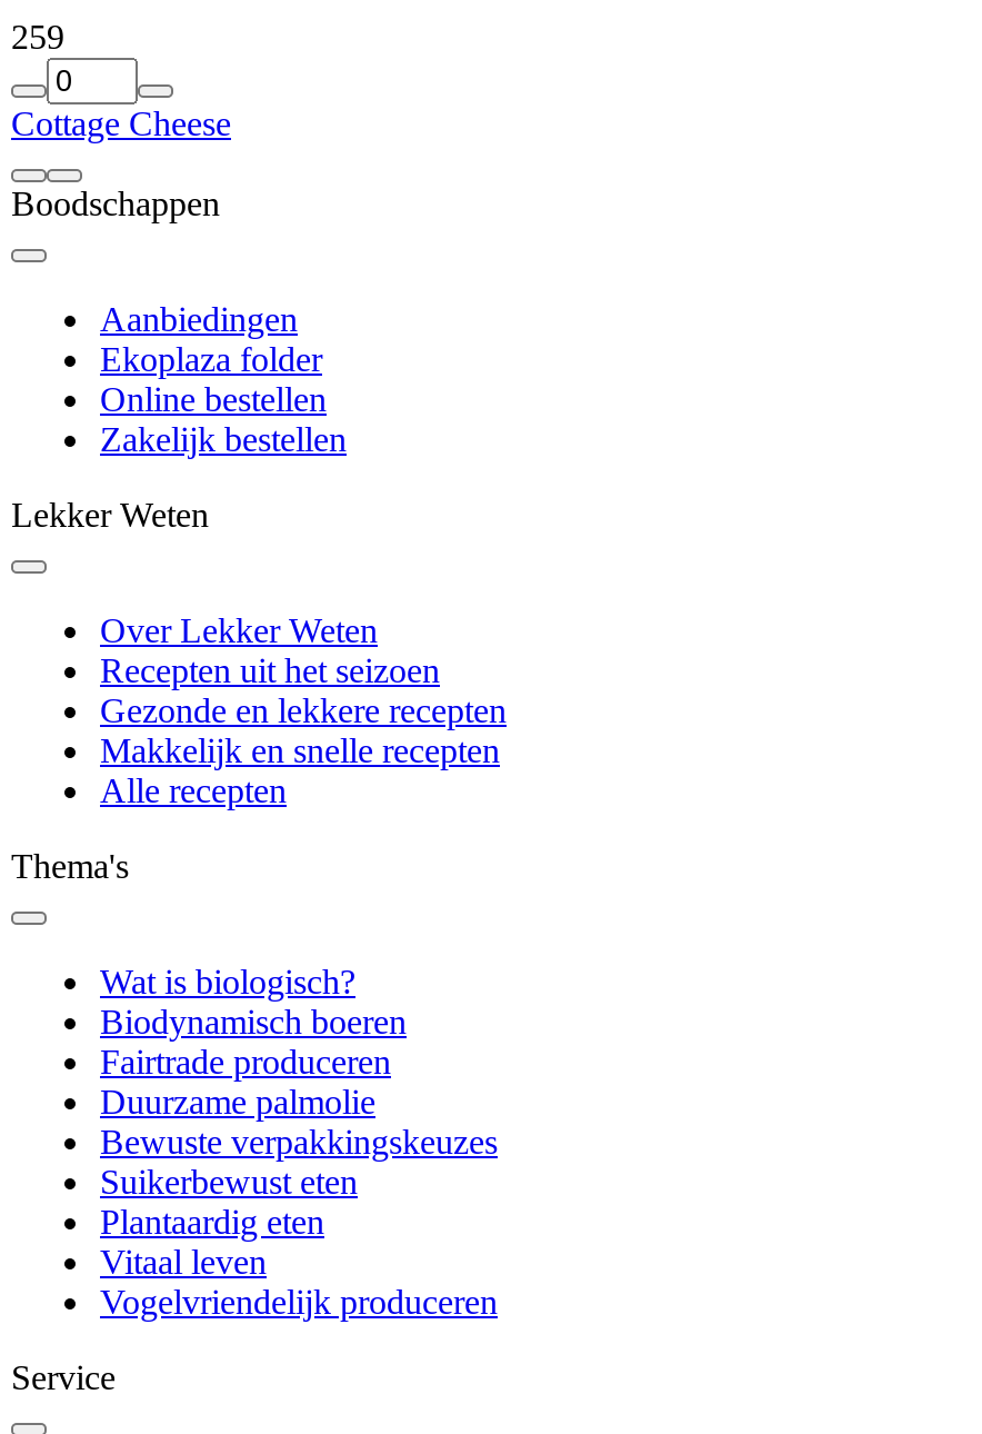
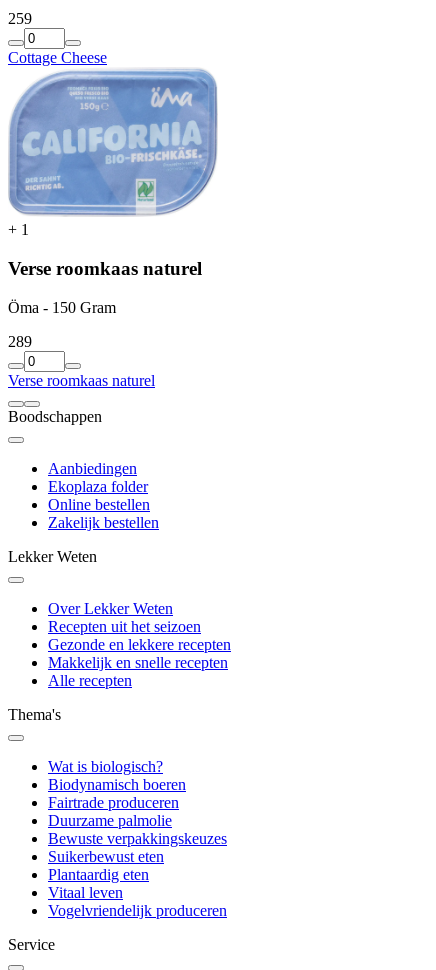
+ [image]
+ + 1
+ Verse roomkaas naturel
+ Öma - 150 Gram
+ 289
+ Verse roomkaas naturel
